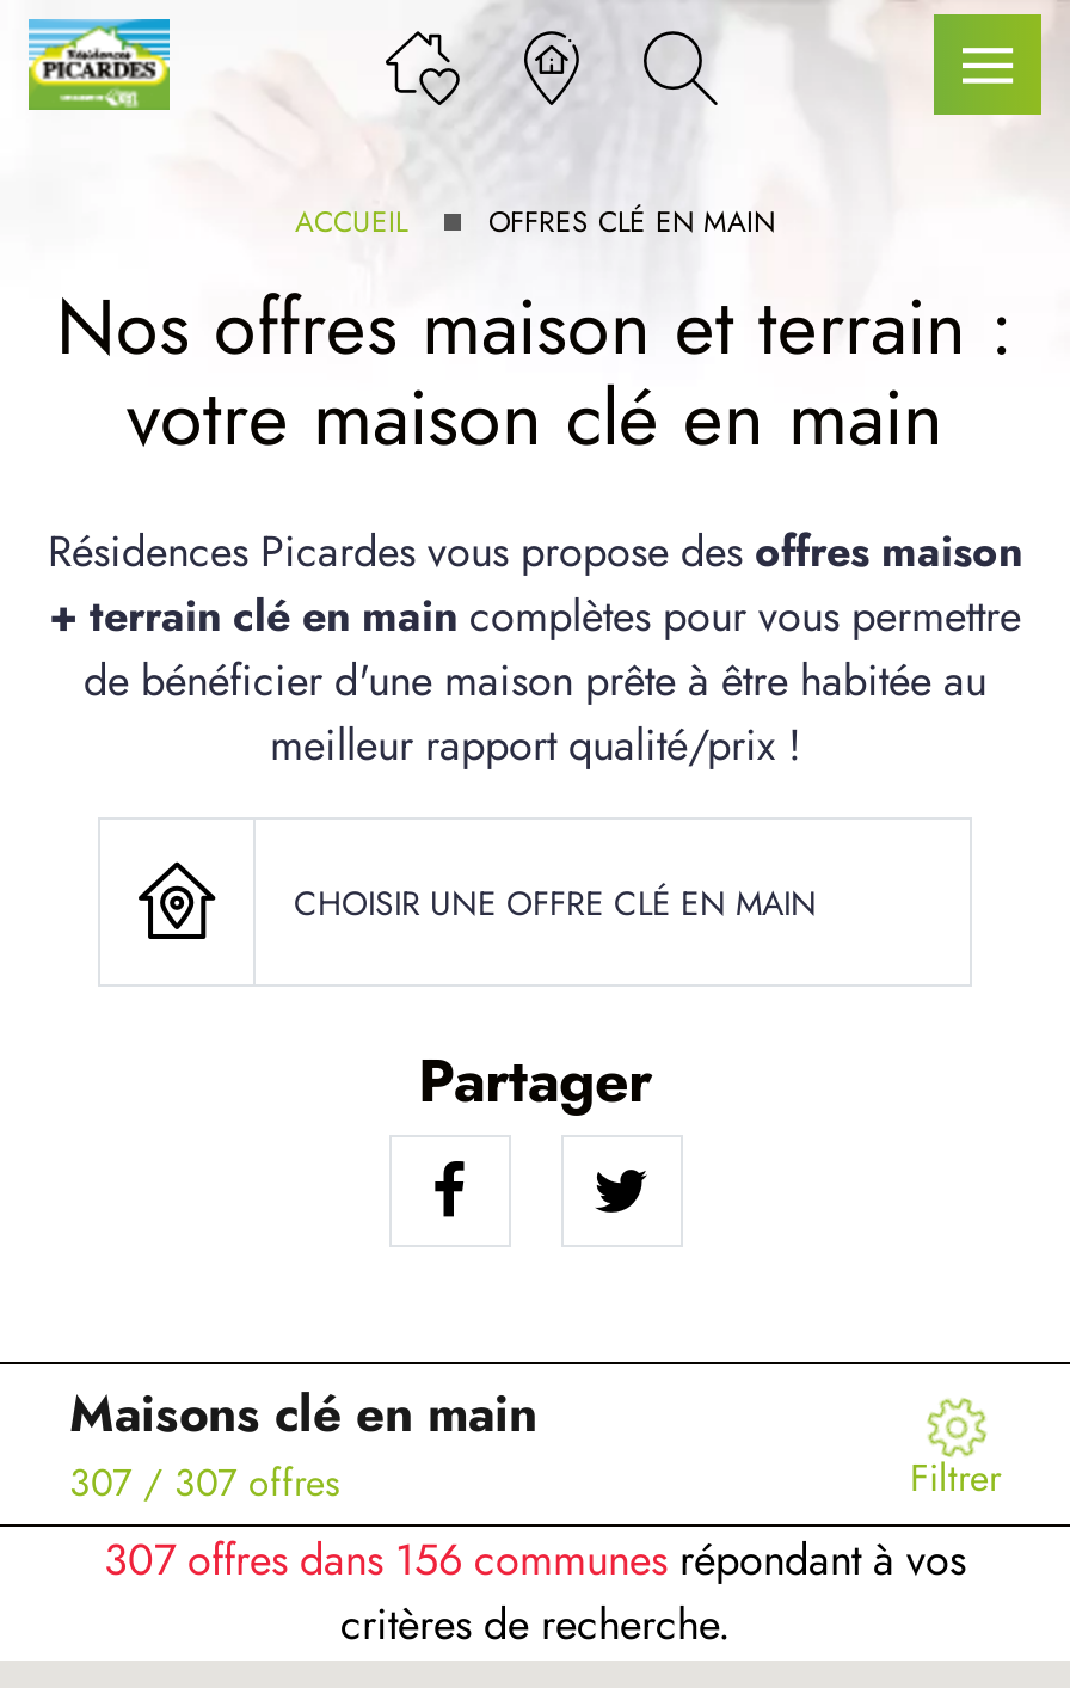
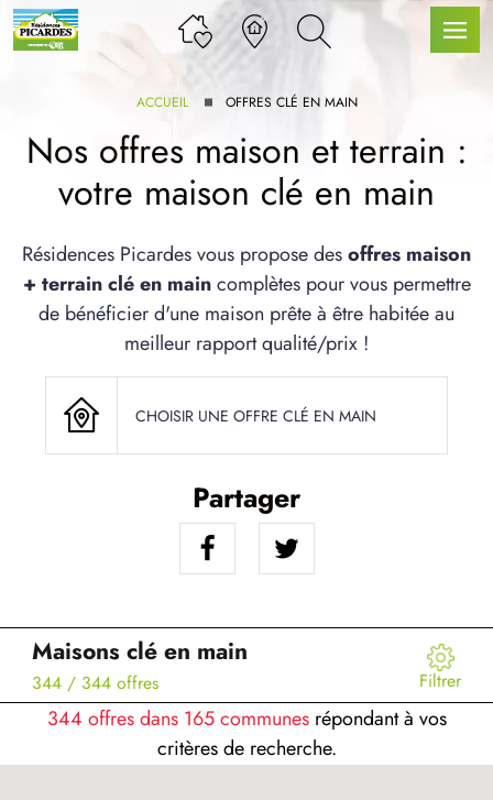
- 307 / 307 offres
+ 344 / 344 offres

- 307 offres dans 156 communes répondant à vos
+ 344 offres dans 165 communes répondant à vos
